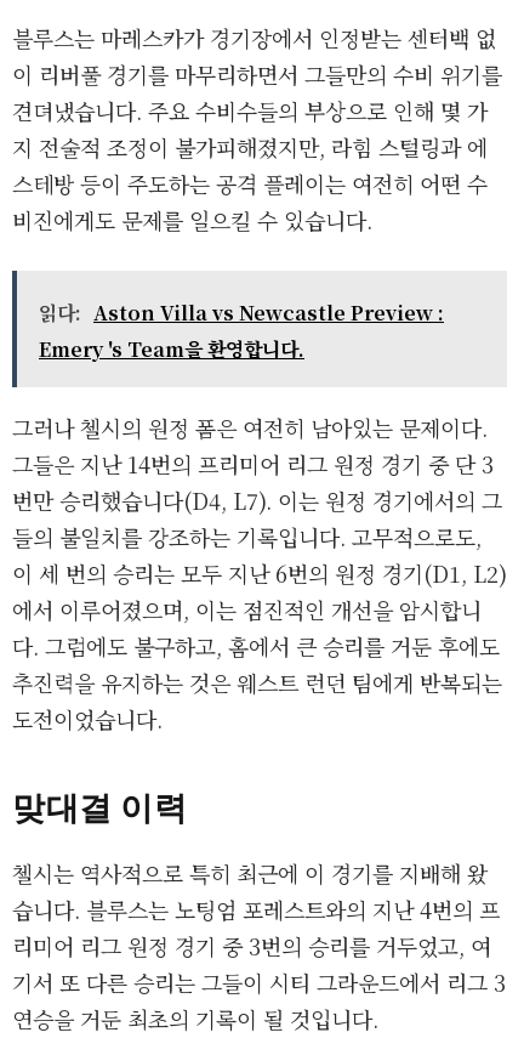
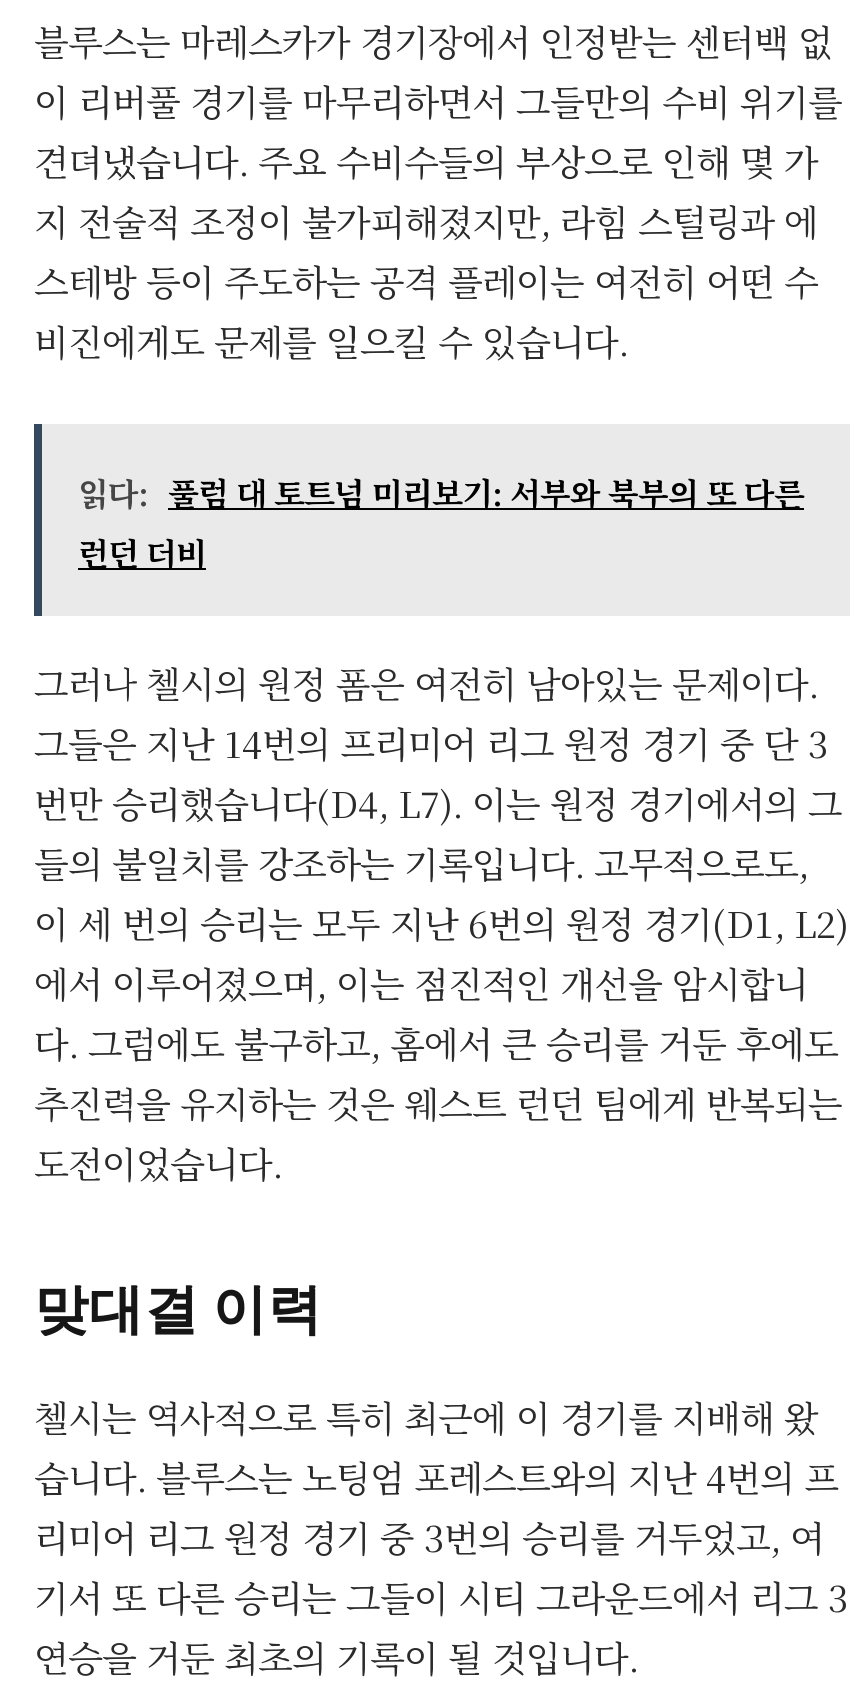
- 읽다: Aston Villa vs Newcastle Preview :
- Emery 's Team을 환영합니다.
+ 읽다: 풀럼 대 토트넘 미리보기: 서부와 북부의 또 다른
+ 런던 더비
